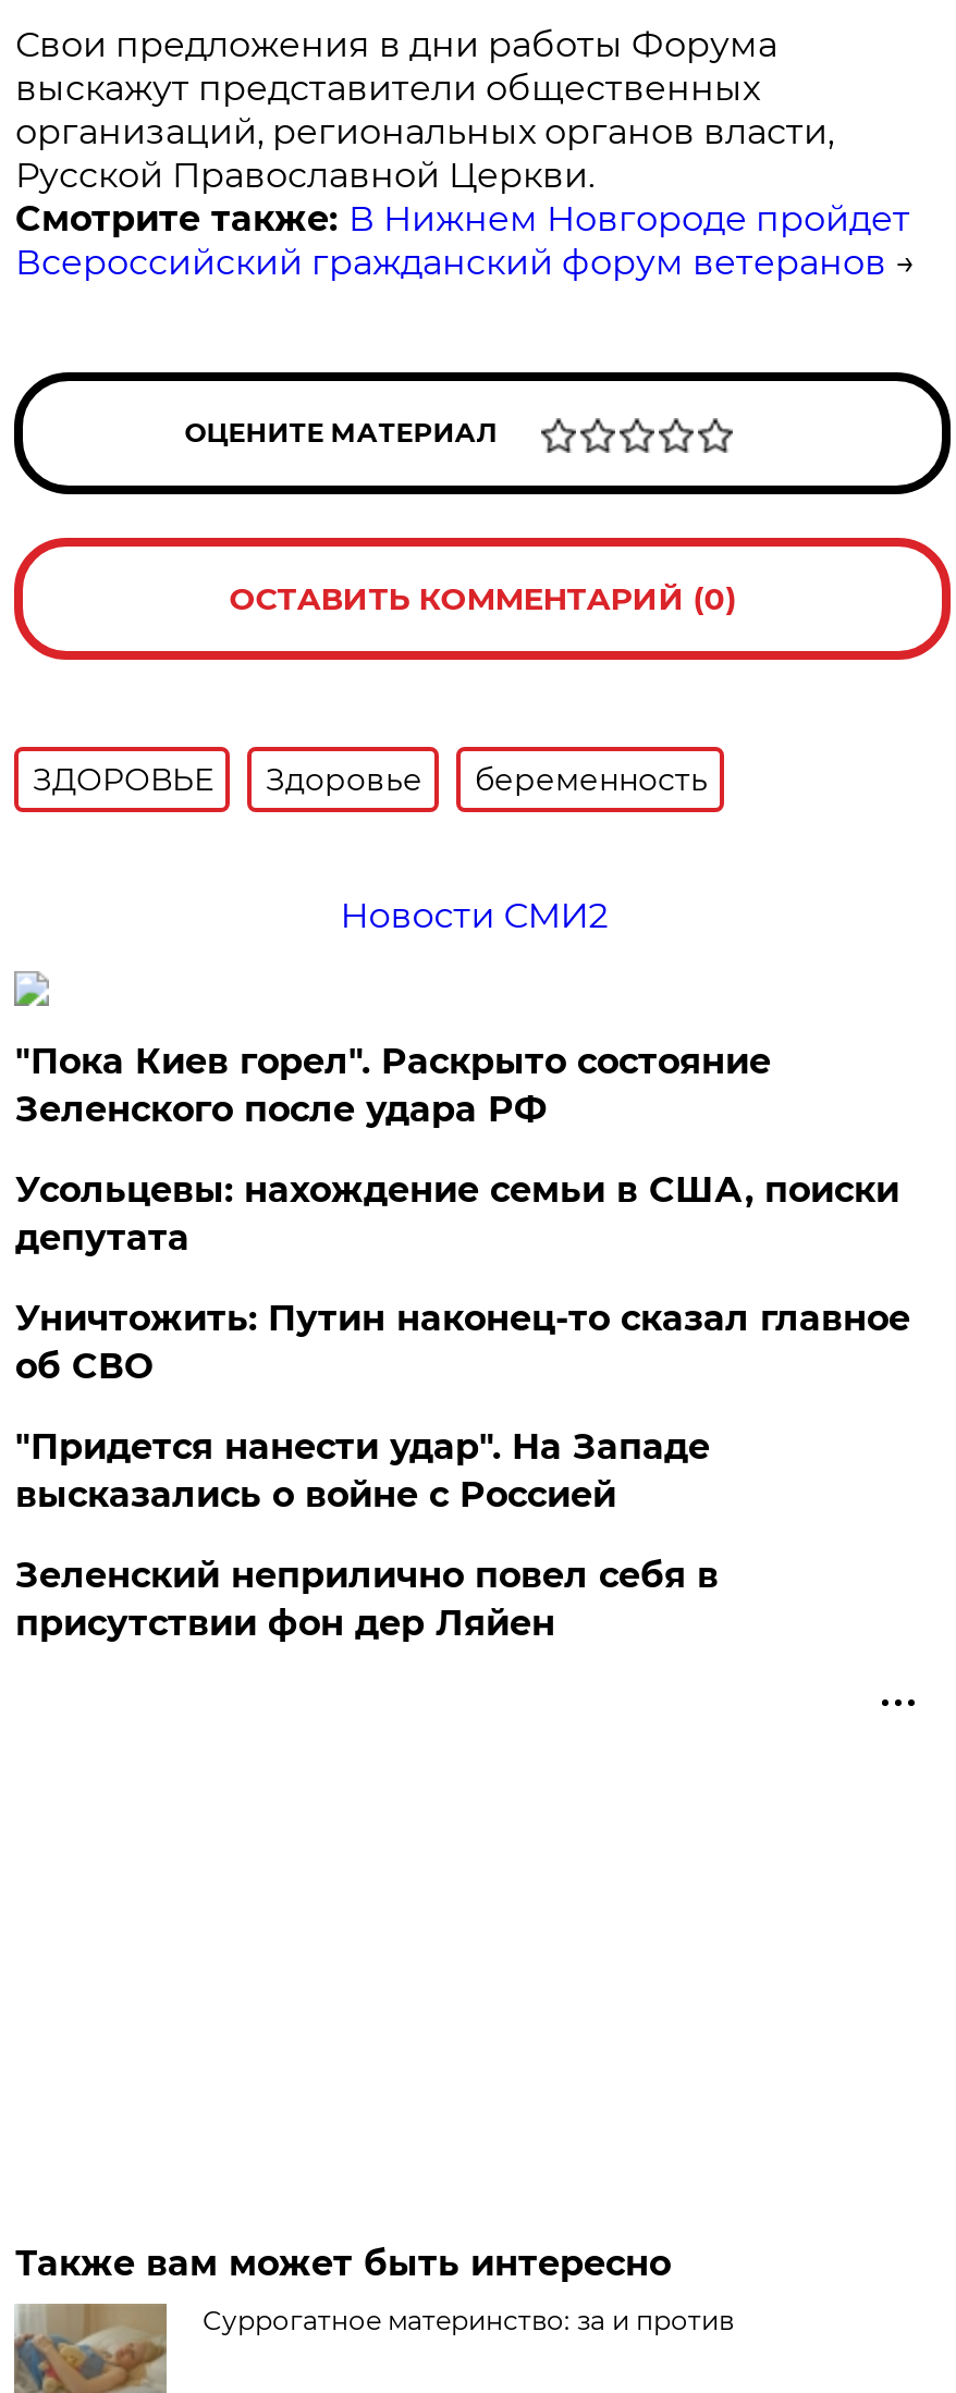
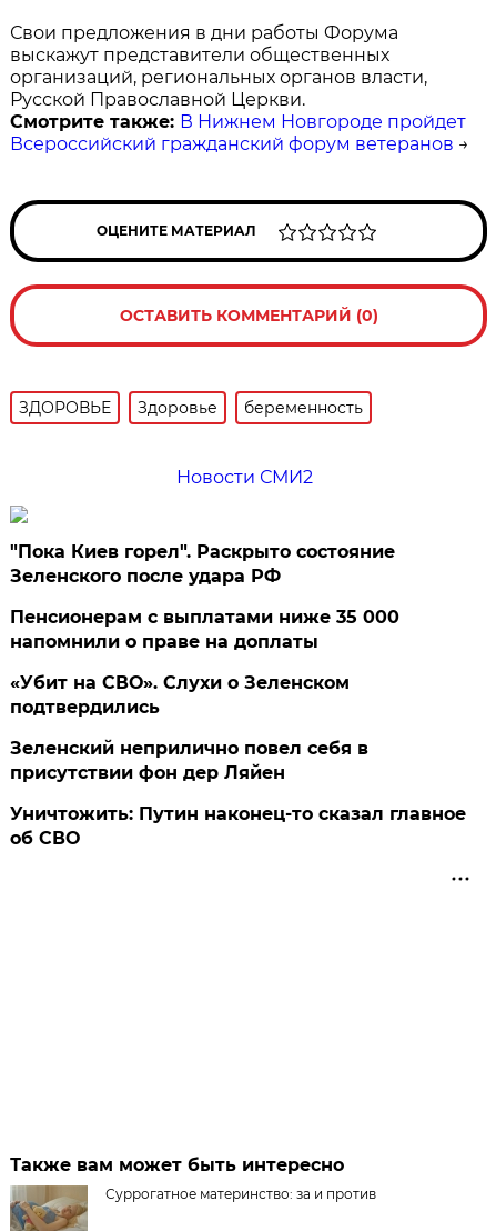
- Усольцевы: нахождение семьи в США, поиски
- депутата
- "Придется нанести удар". На Западе
- высказались о войне с Россией
+ Пенсионерам с выплатами ниже 35 000
+ напомнили о праве на доплаты
+ «Убит на СВО». Слухи о Зеленском
+ подтвердились

moved down: Уничтожить: Путин наконец-то сказал главное | об СВО

moved up: Зеленский неприлично повел cебя в | присутствии фон дер Ляйен
